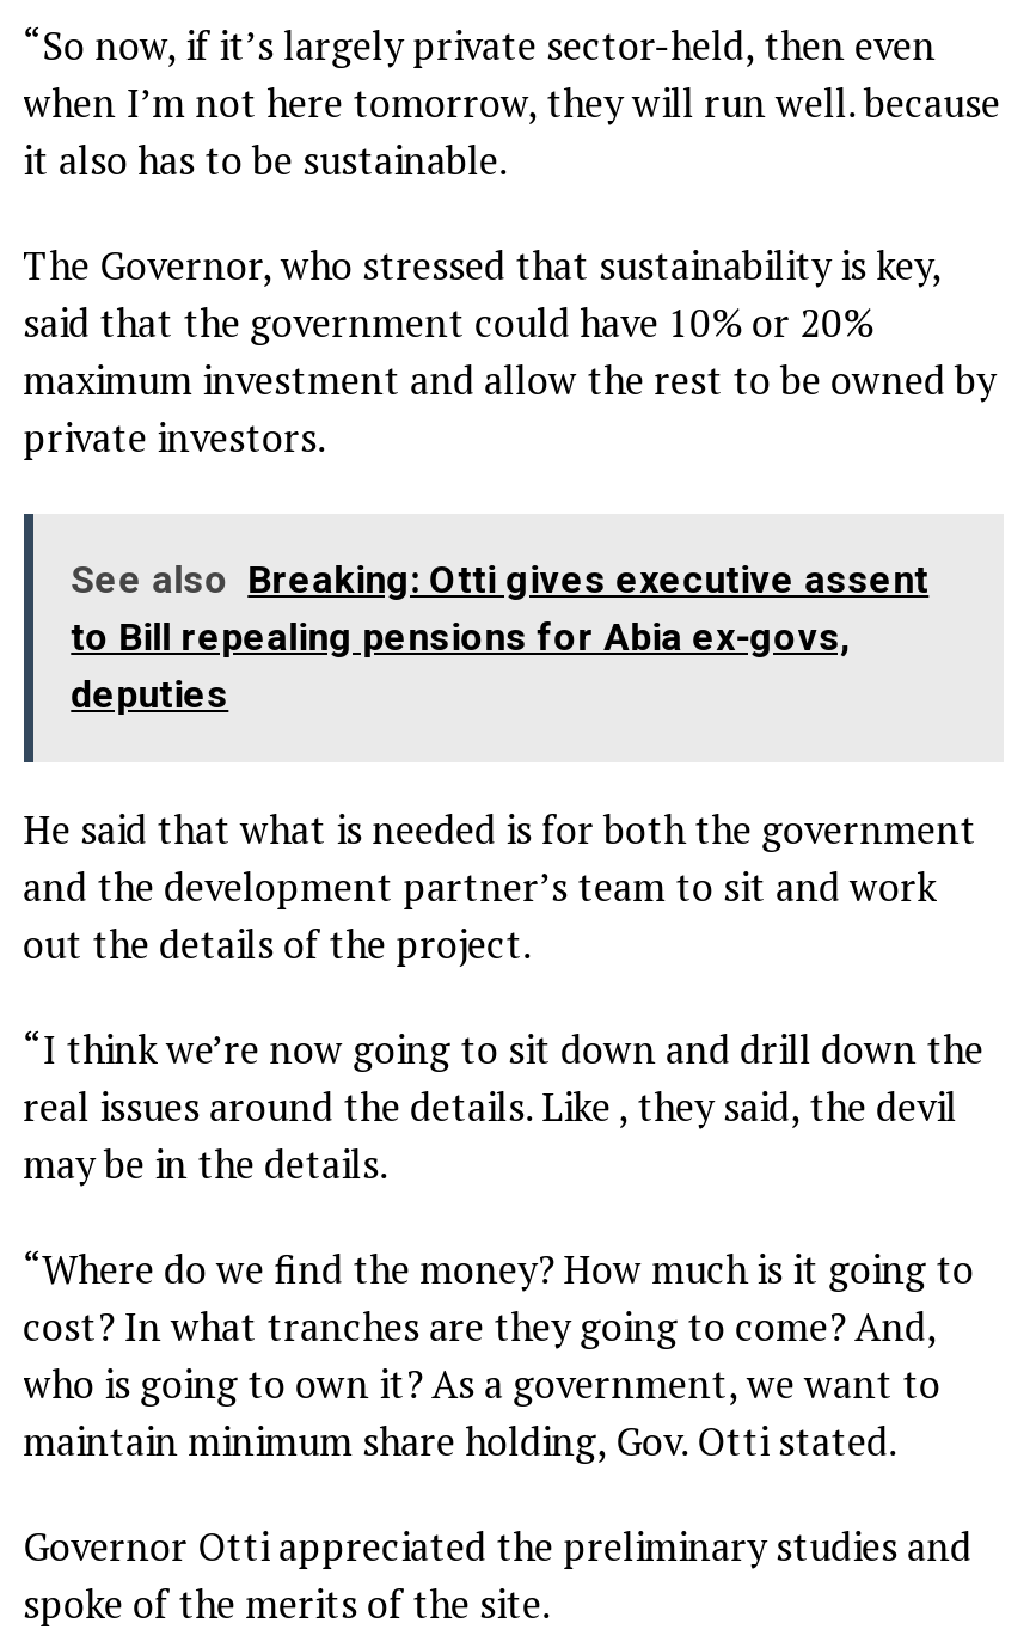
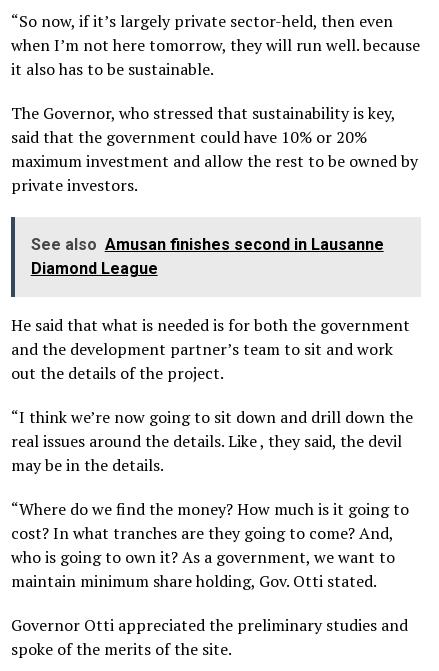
- See also Breaking: Otti gives executive assent
- to Bill repealing pensions for Abia ex-govs,
- deputies
+ See also Amusan finishes second in Lausanne
+ Diamond League
